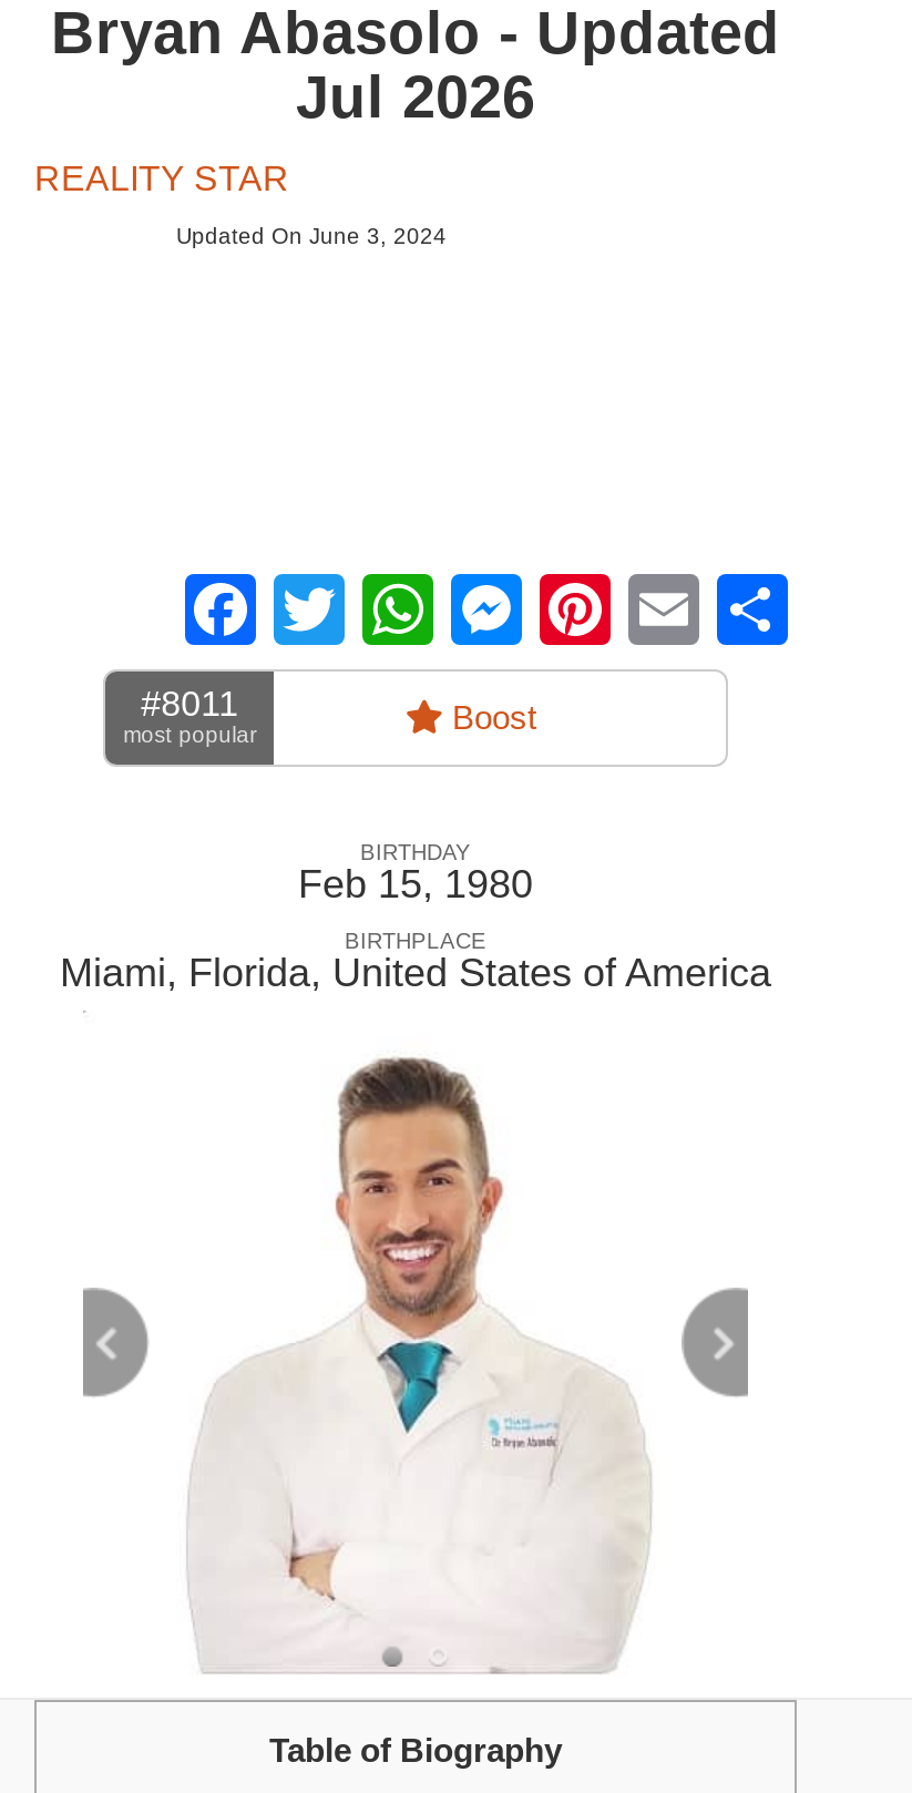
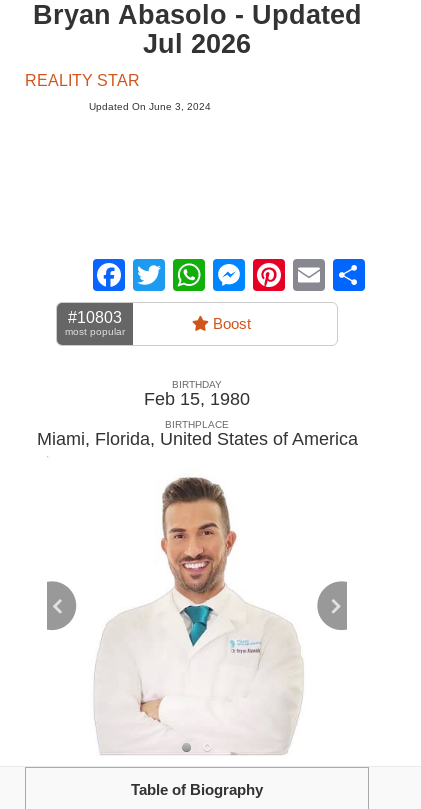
- #8011
+ #10803
